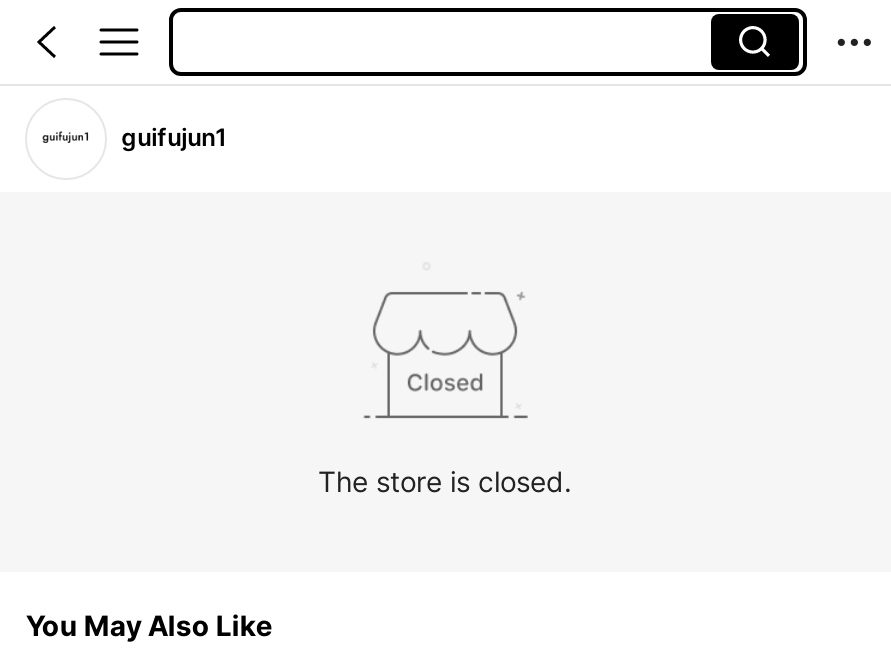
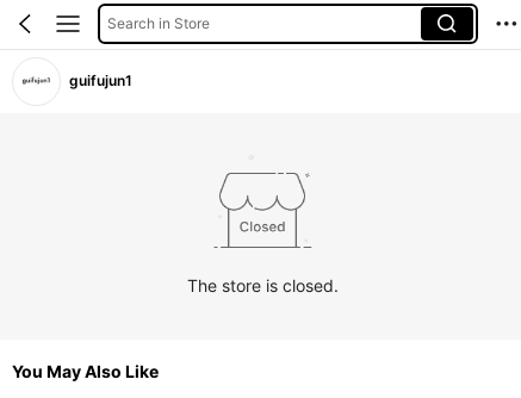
+ Search in Store
